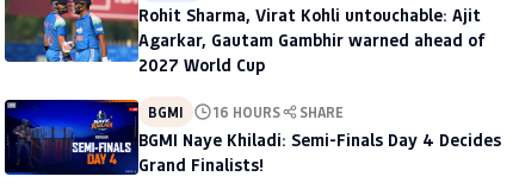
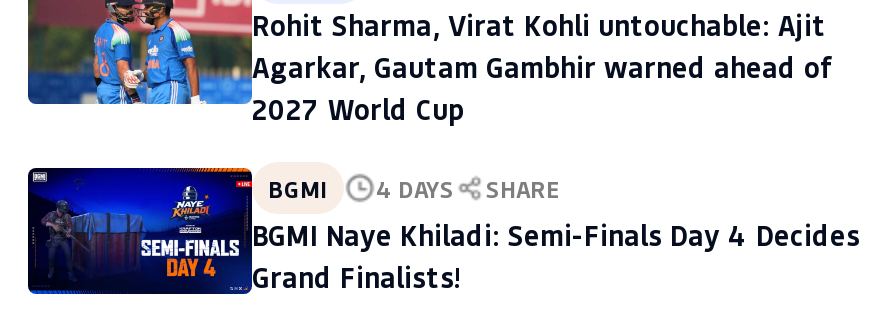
- BGMI 16 HOURS SHARE
+ BGMI 4 DAYS SHARE
